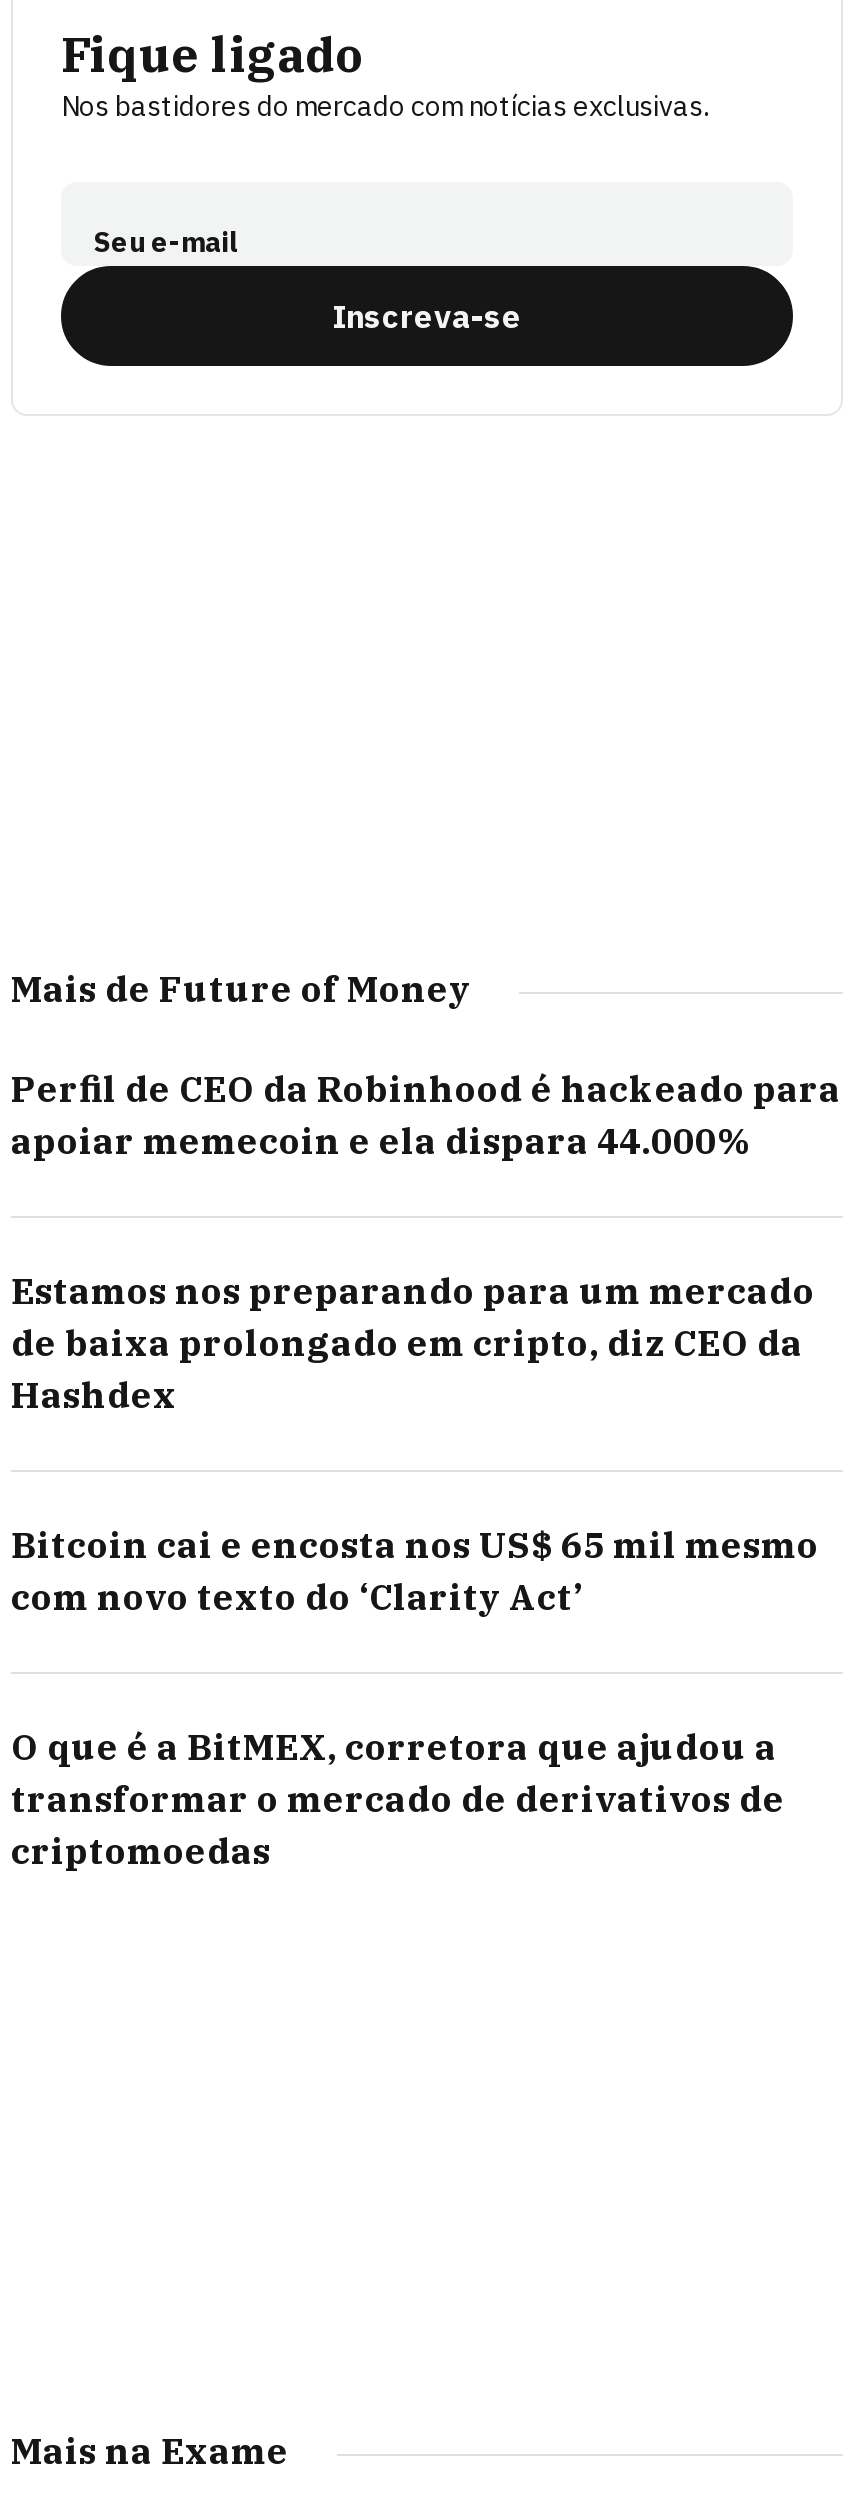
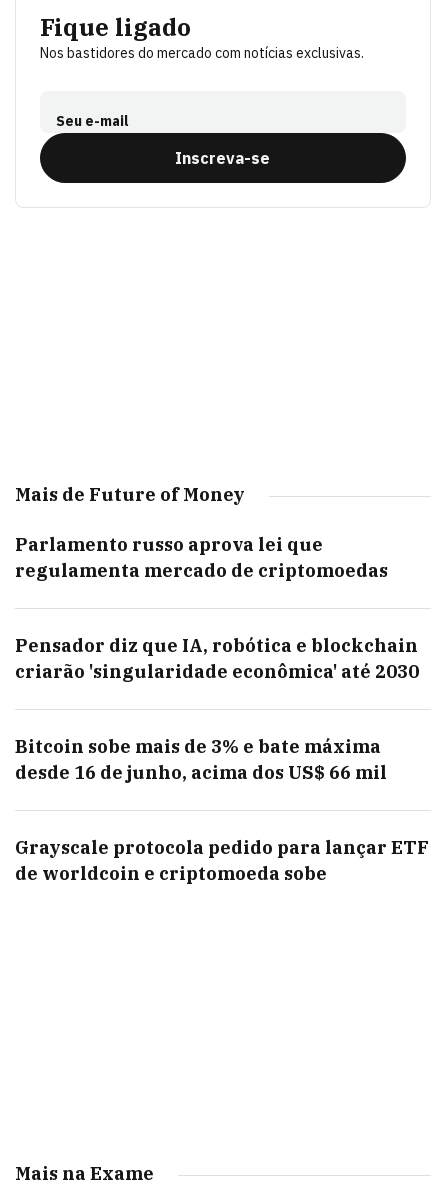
- Perfil de CEO da Robinhood é hackeado para
- apoiar memecoin e ela dispara 44.000%
+ Parlamento russo aprova lei que
+ regulamenta mercado de criptomoedas

- Estamos nos preparando para um mercado
- de baixa prolongado em cripto, diz CEO da
- Hashdex
+ Pensador diz que IA, robótica e blockchain
+ criarão 'singularidade econômica' até 2030

- Bitcoin cai e encosta nos US$ 65 mil mesmo
- com novo texto do ‘Clarity Act’
+ Bitcoin sobe mais de 3% e bate máxima
+ desde 16 de junho, acima dos US$ 66 mil

- O que é a BitMEX, corretora que ajudou a
- transformar o mercado de derivativos de
- criptomoedas
+ Grayscale protocola pedido para lançar ETF
+ de worldcoin e criptomoeda sobe
